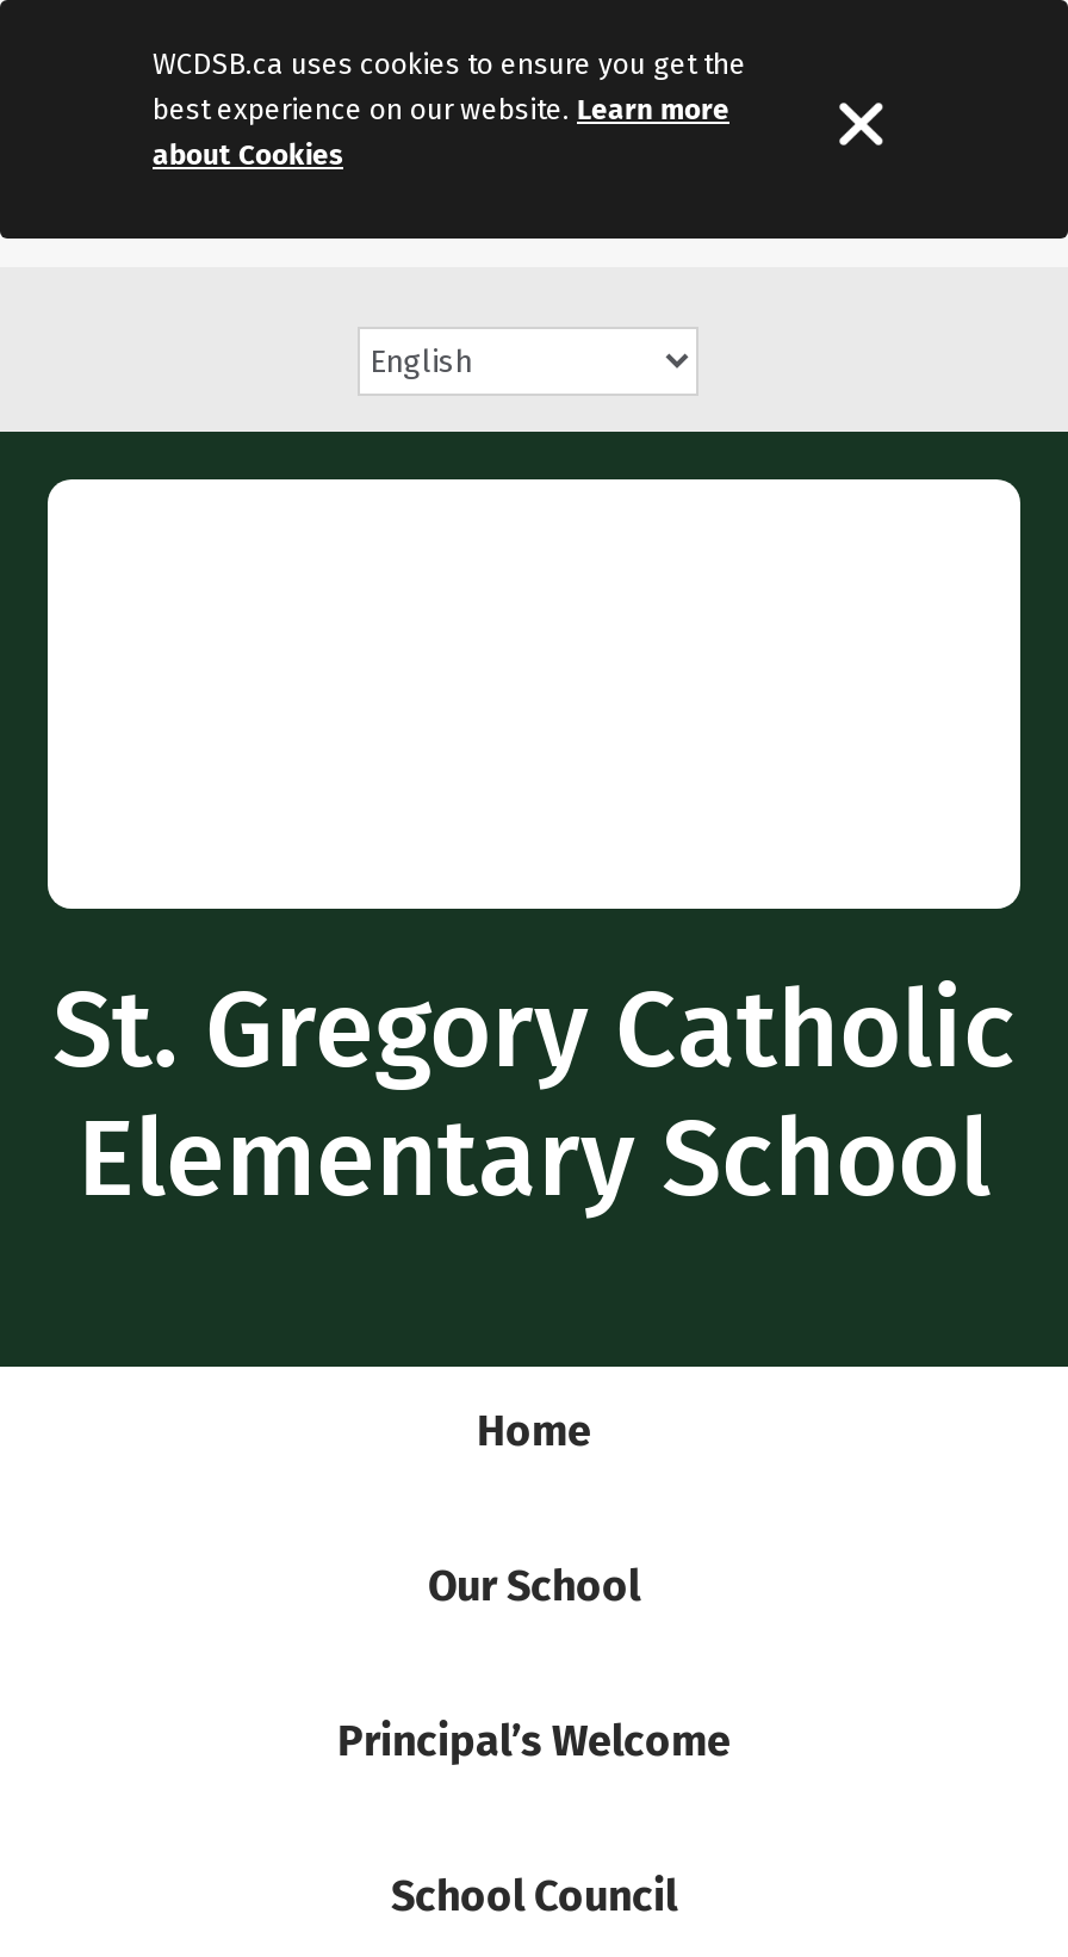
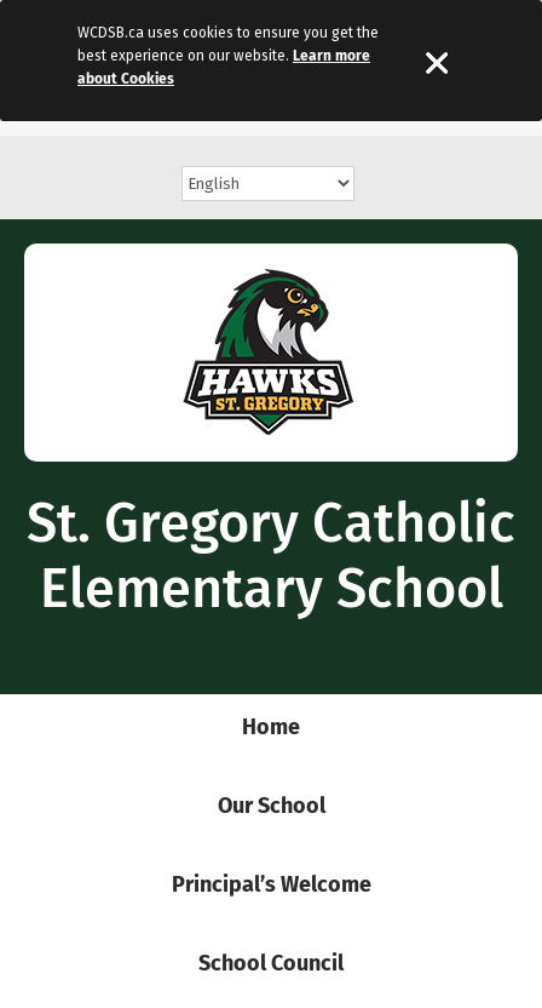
+ [image]
